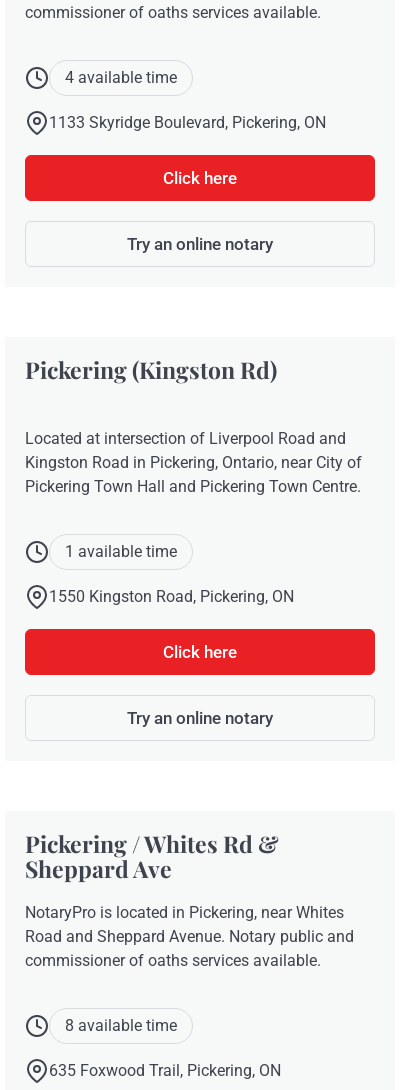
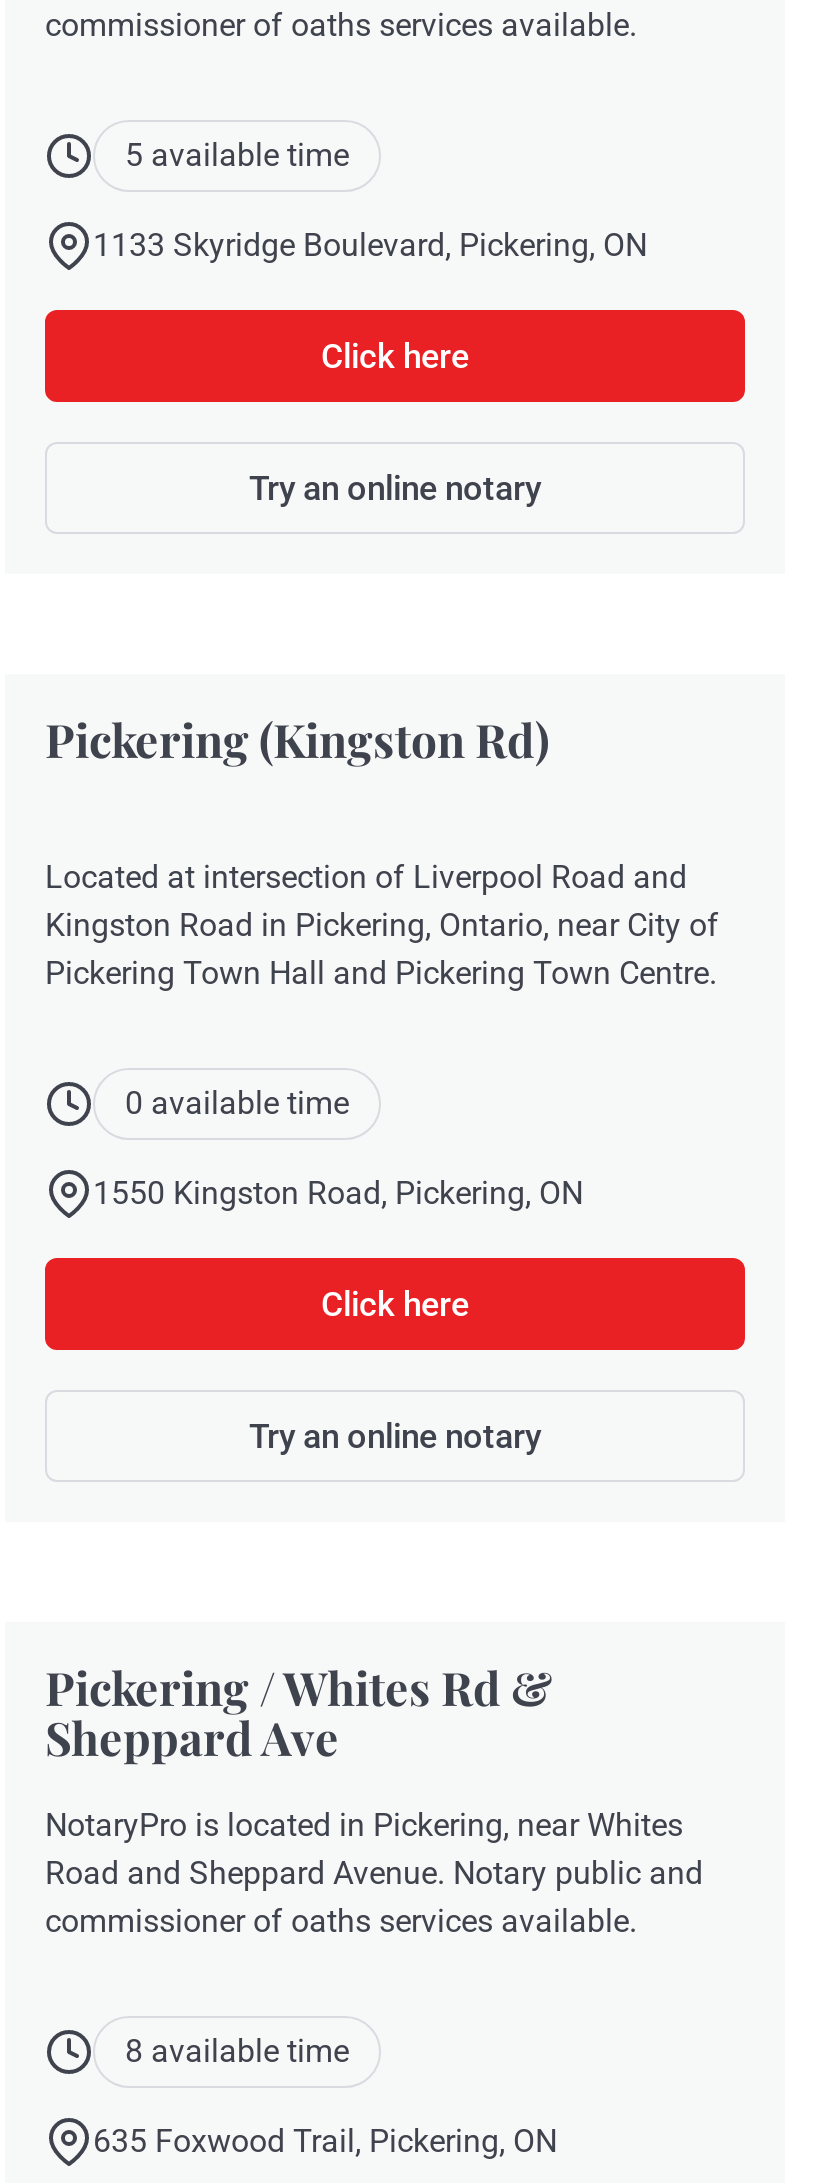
- 4 available time
+ 5 available time

- 1 available time
+ 0 available time
